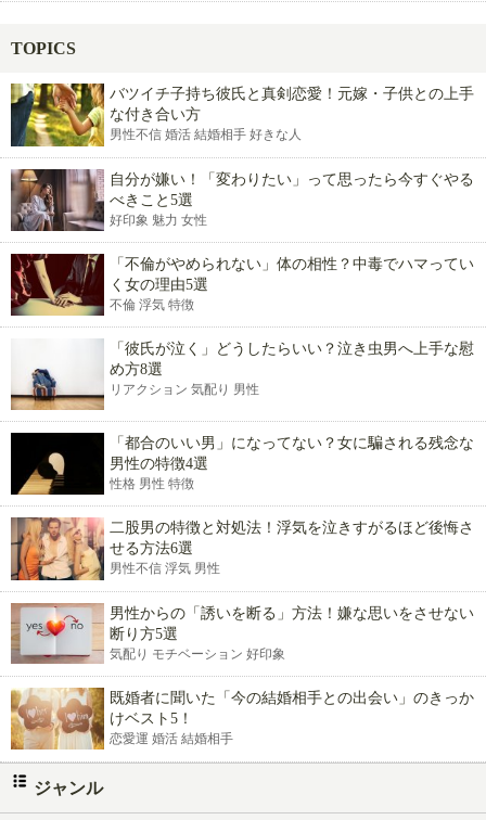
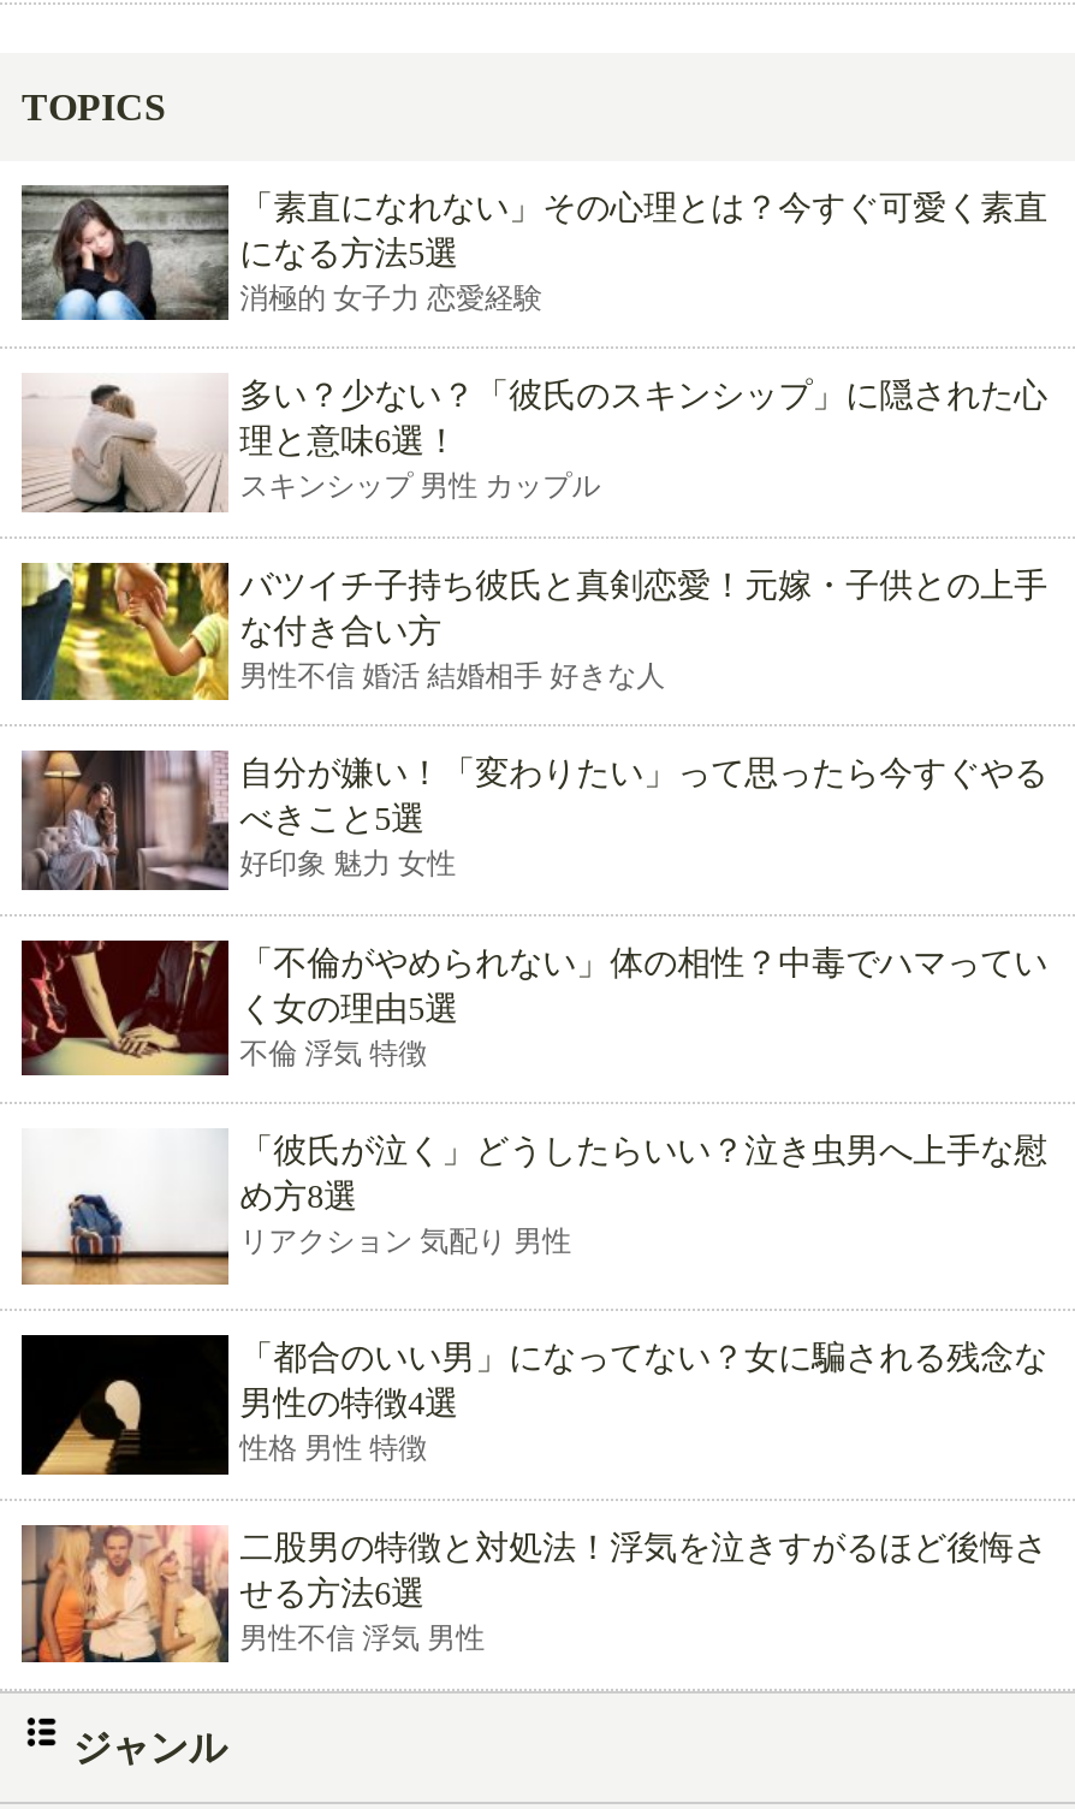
+ [image]
+ 「素直になれない」その心理とは？今すぐ可愛く素直
+ になる方法5選
+ 消極的 女子力 恋愛経験
+ 多い？少ない？「彼氏のスキンシップ」に隠された心
+ 理と意味6選！
+ スキンシップ 男性 カップル

+ [image]

moved down: [image] | バツイチ子持ち彼氏と真剣恋愛！元嫁・子供との上手 | な付き合い方 | ... | せる方法6選 | 男性不信 浮気 男性

- [image]
- 男性からの「誘いを断る」方法！嫌な思いをさせない
- 断り方5選
- 気配り モチベーション 好印象
- 既婚者に聞いた「今の結婚相手との出会い」のきっか
- けベスト5！
- 恋愛運 婚活 結婚相手

- [image]
